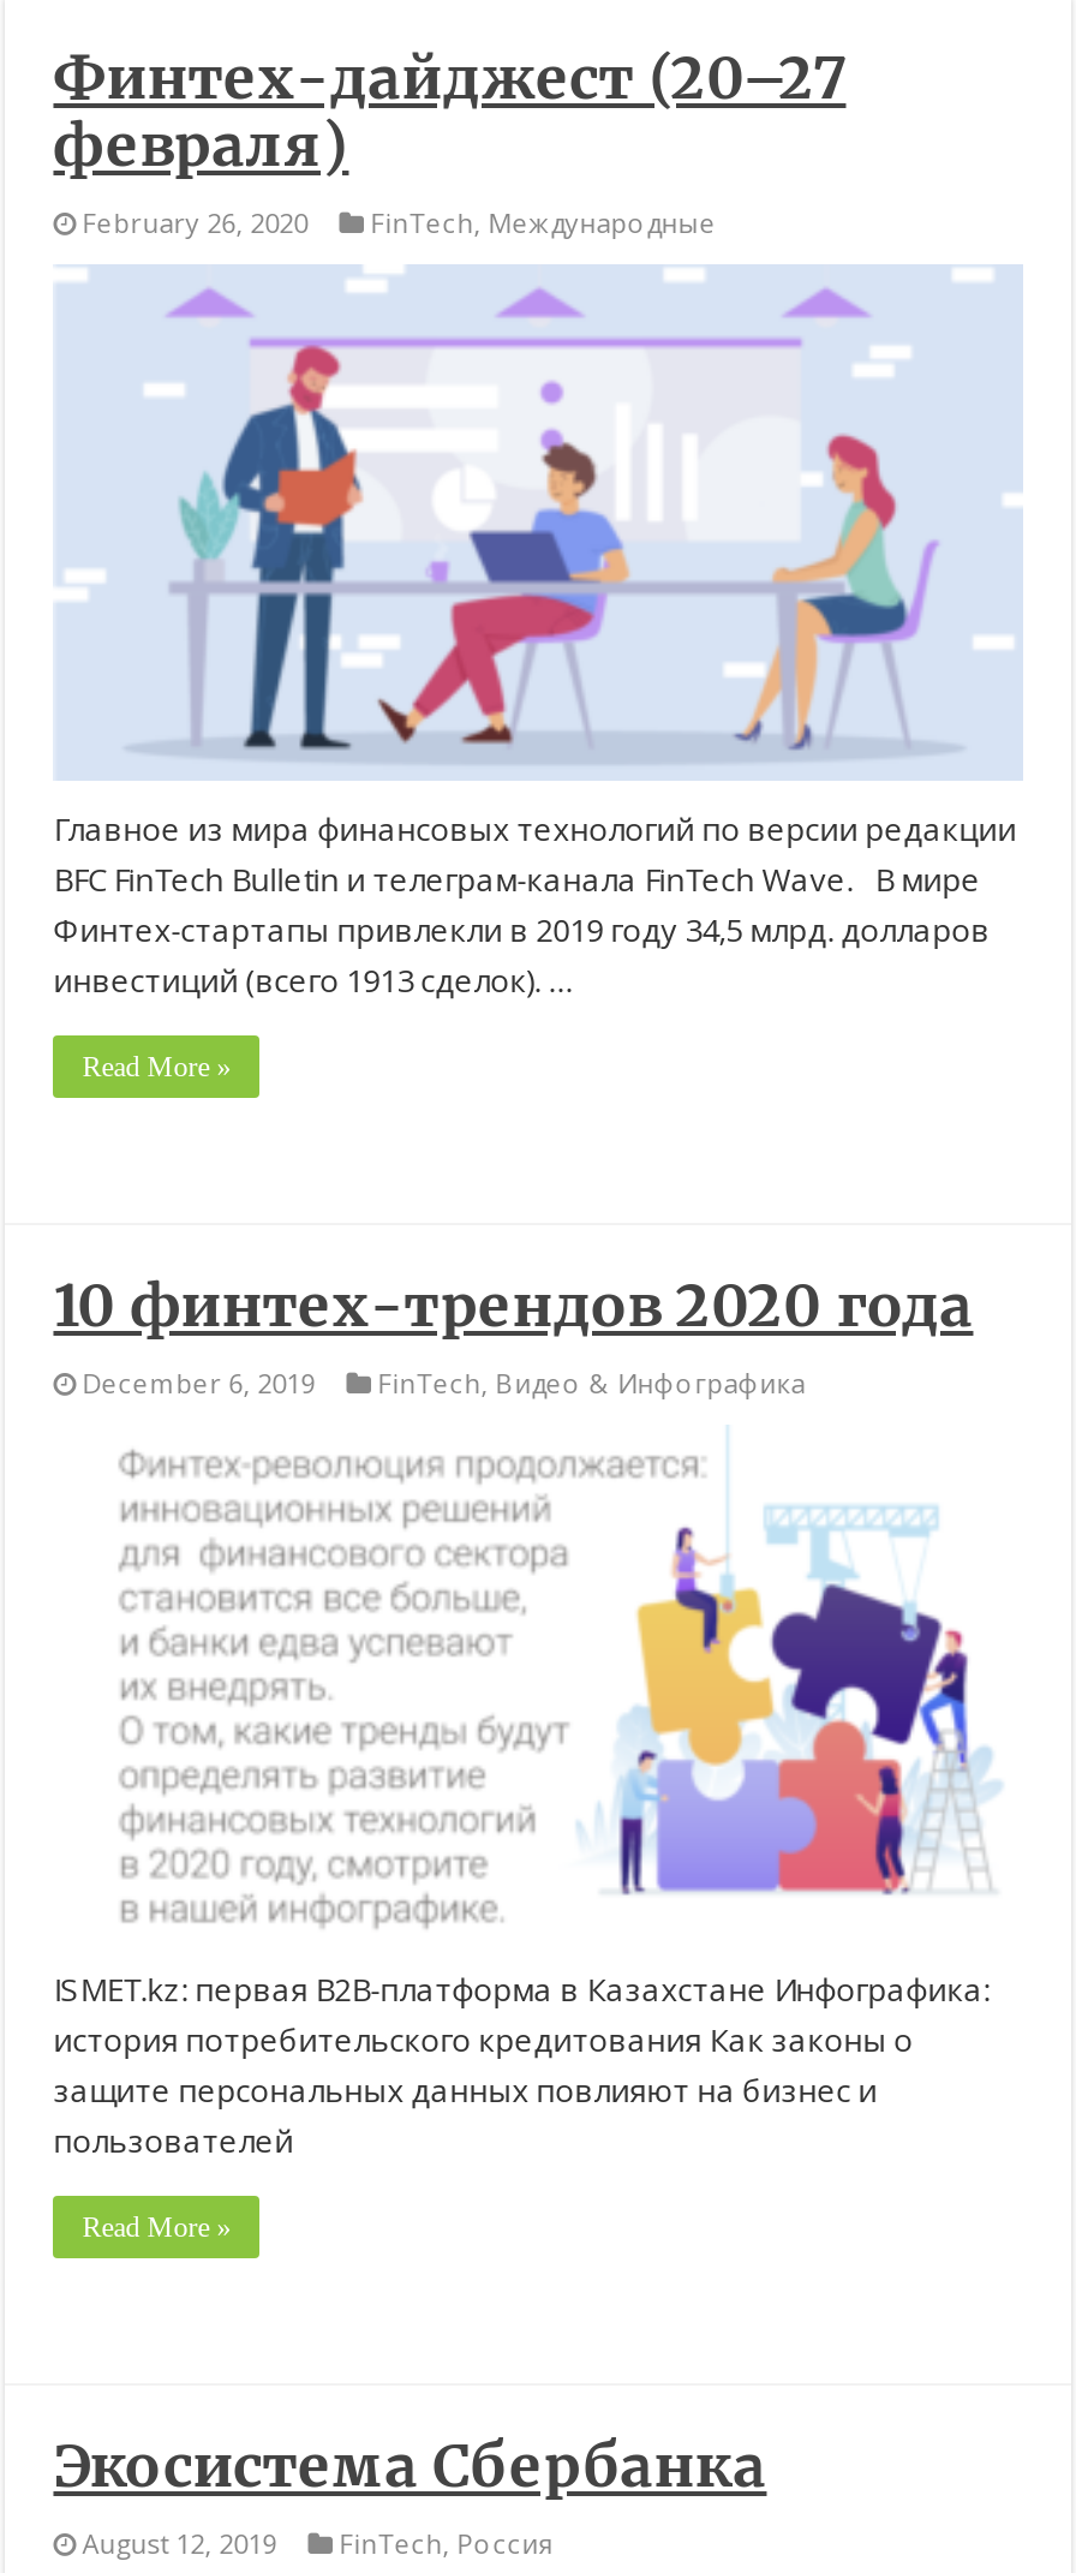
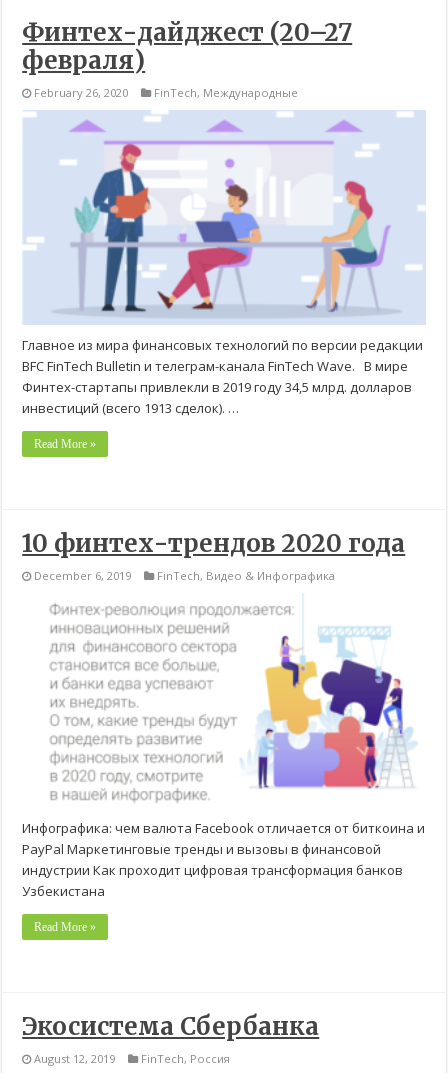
- ISMET.kz: первая B2B-платформа в Казахстане Инфографика:
- история потребительского кредитования Как законы о
- защите персональных данных повлияют на бизнес и
- пользователей
+ Инфографика: чем валюта Facebook отличается от биткоина и
+ PayPal Маркетинговые тренды и вызовы в финансовой
+ индустрии Как проходит цифровая трансформация банков
+ Узбекистана
